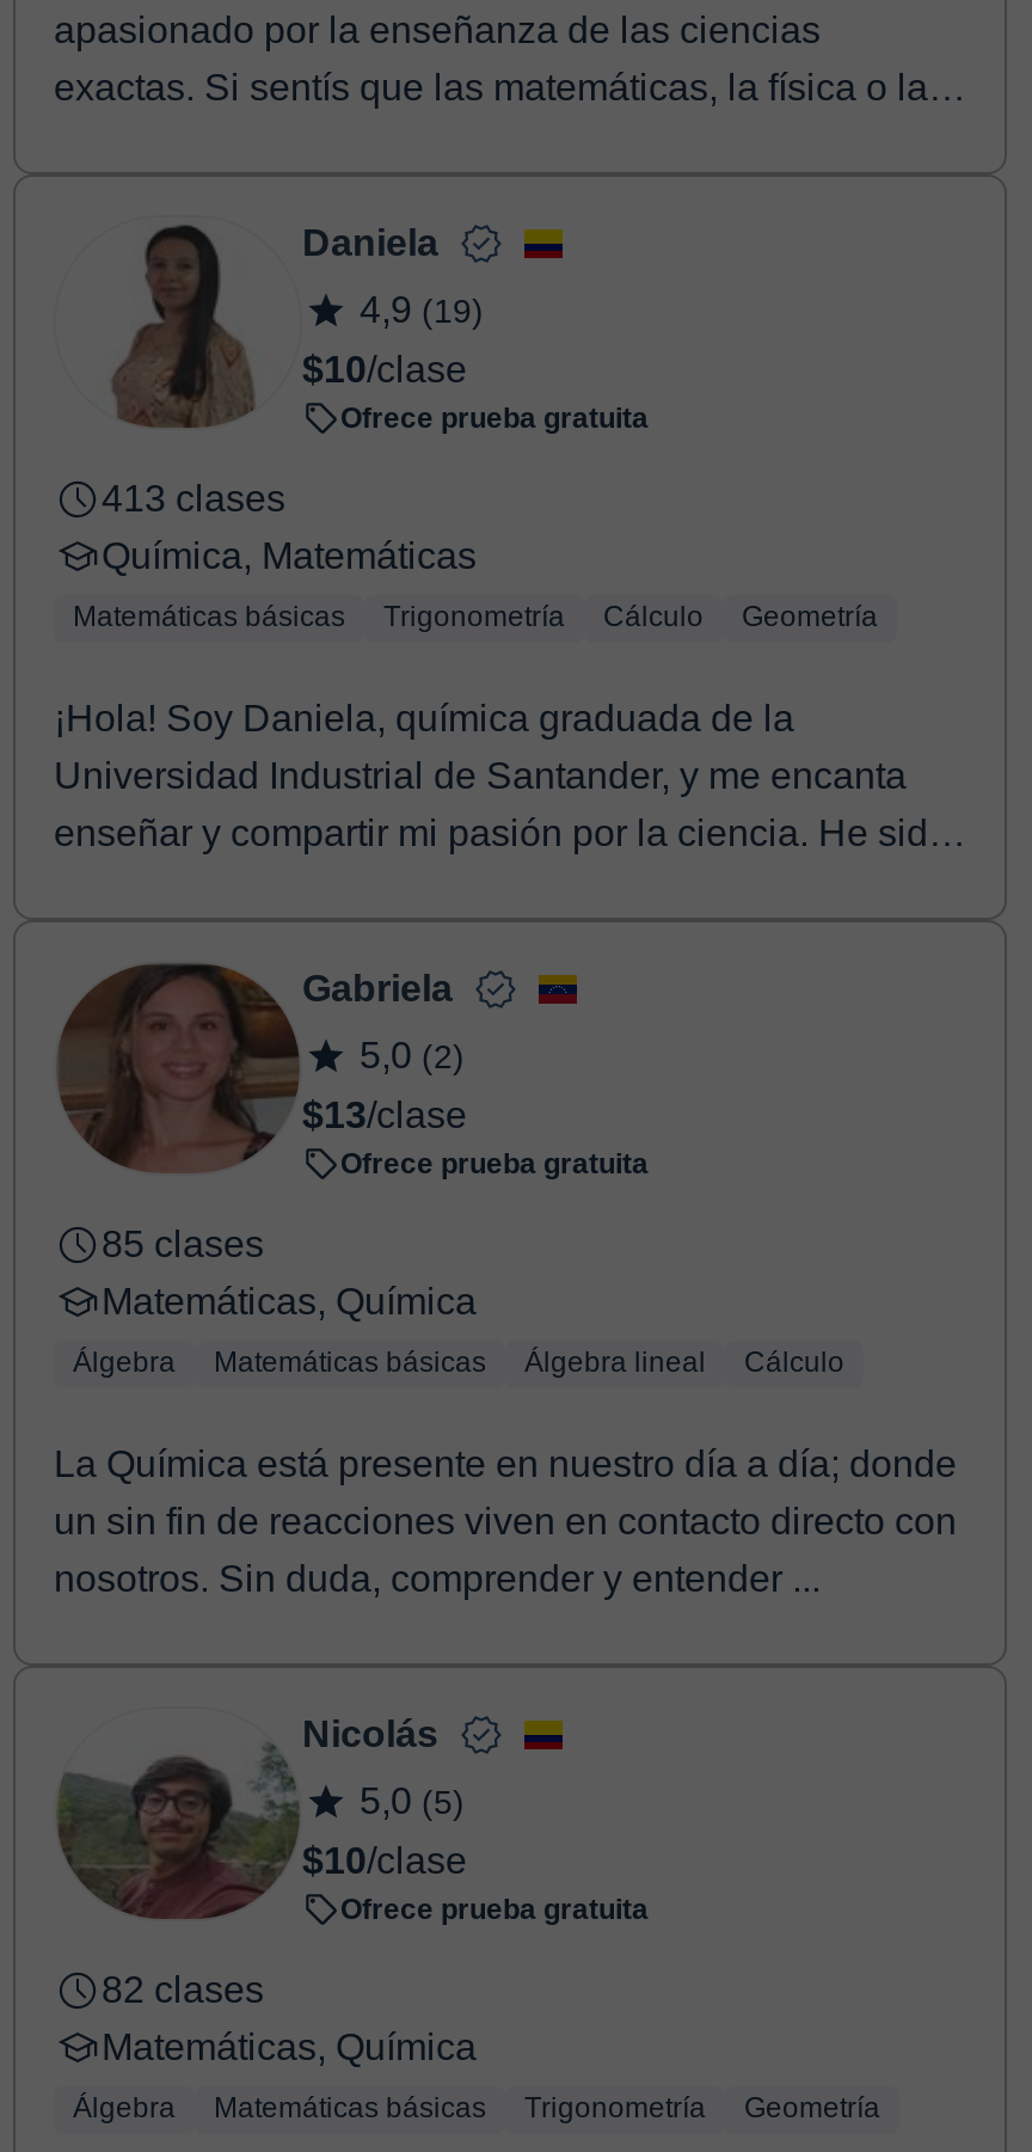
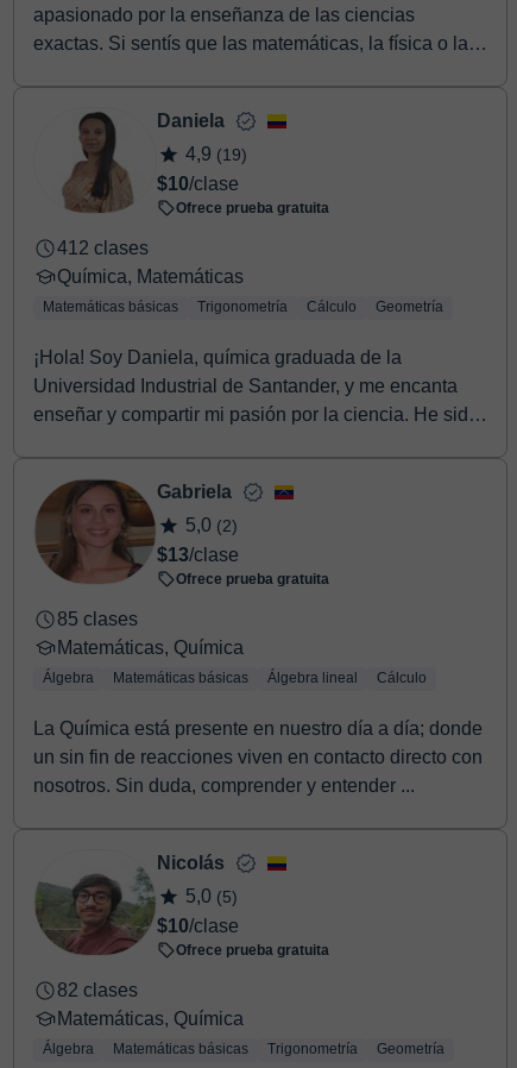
- 413 clases
+ 412 clases
